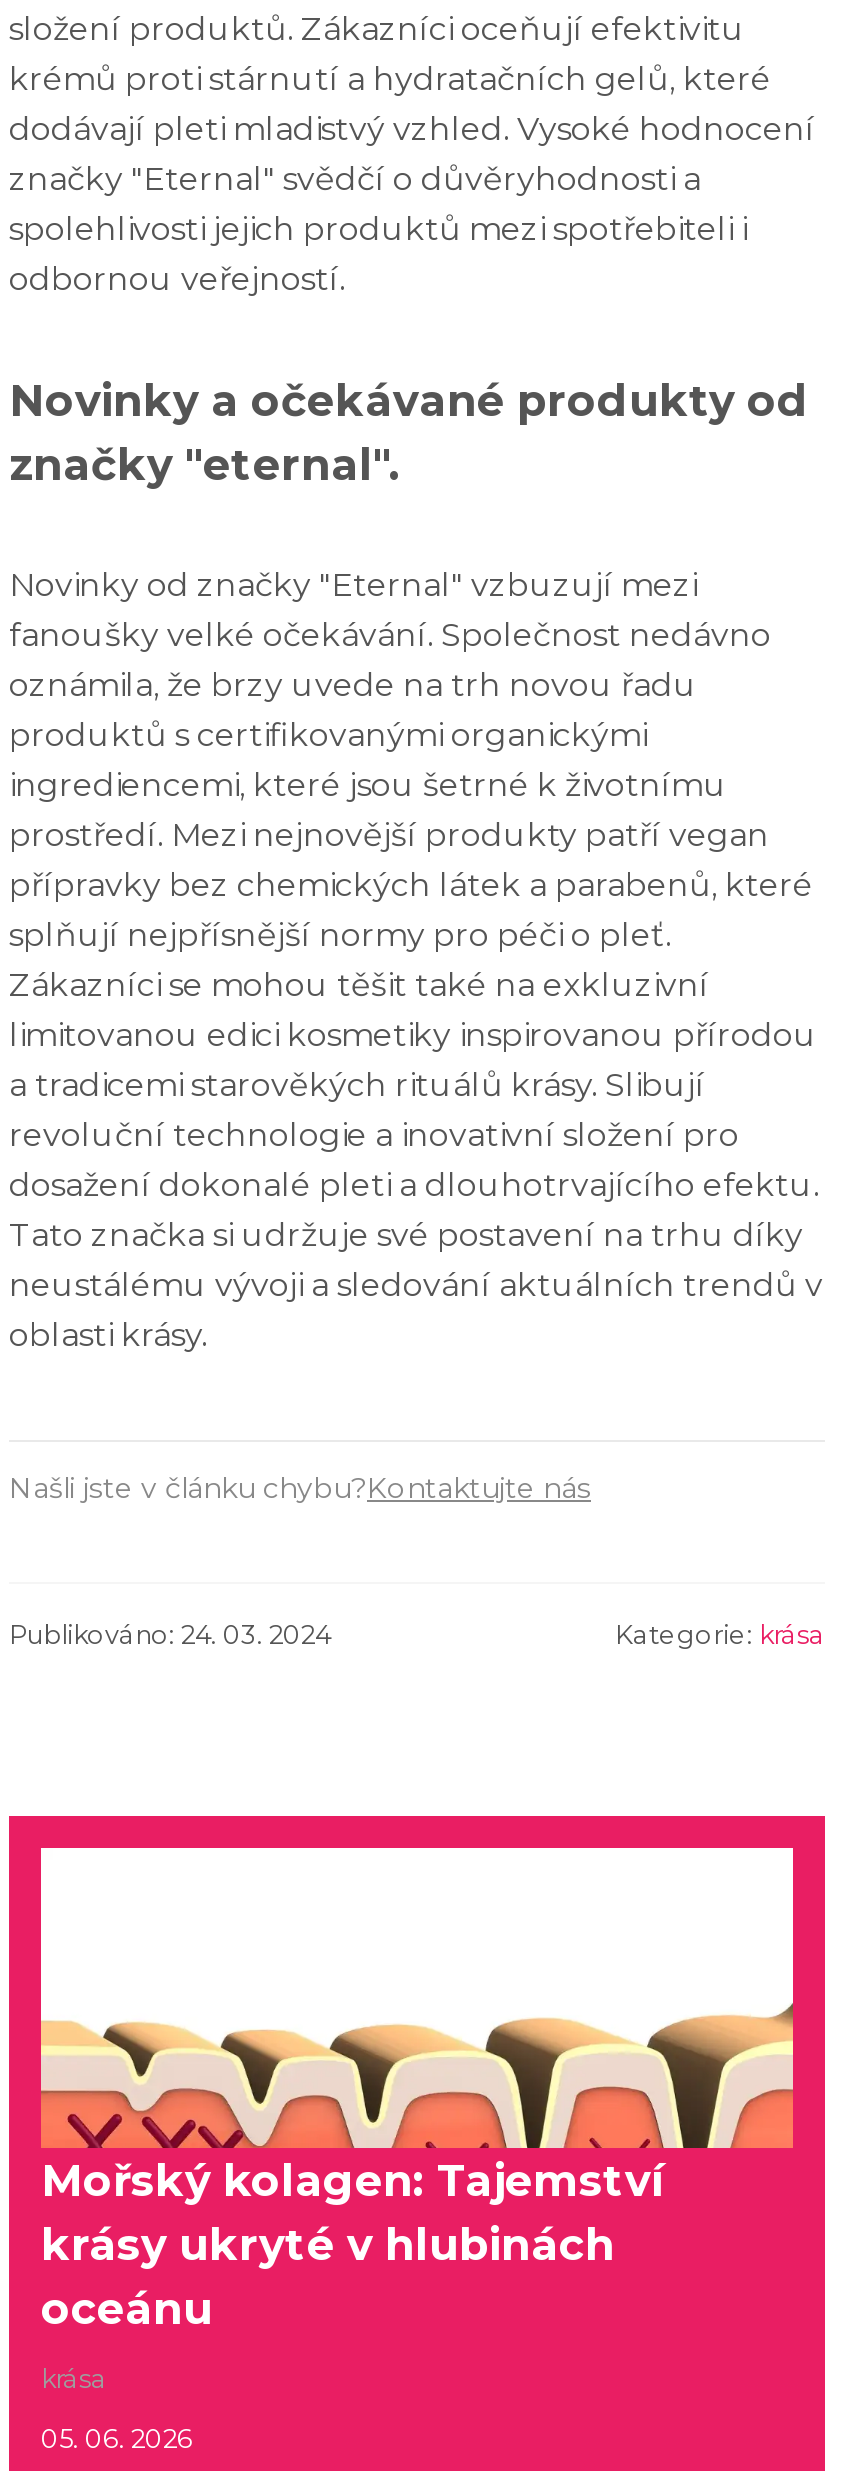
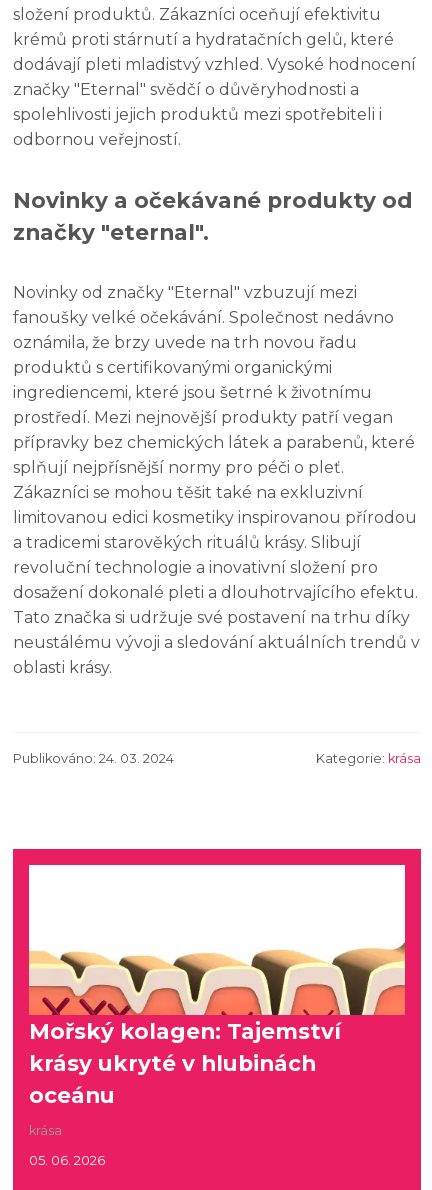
- Našli jste v článku chybu?Kontaktujte nás
